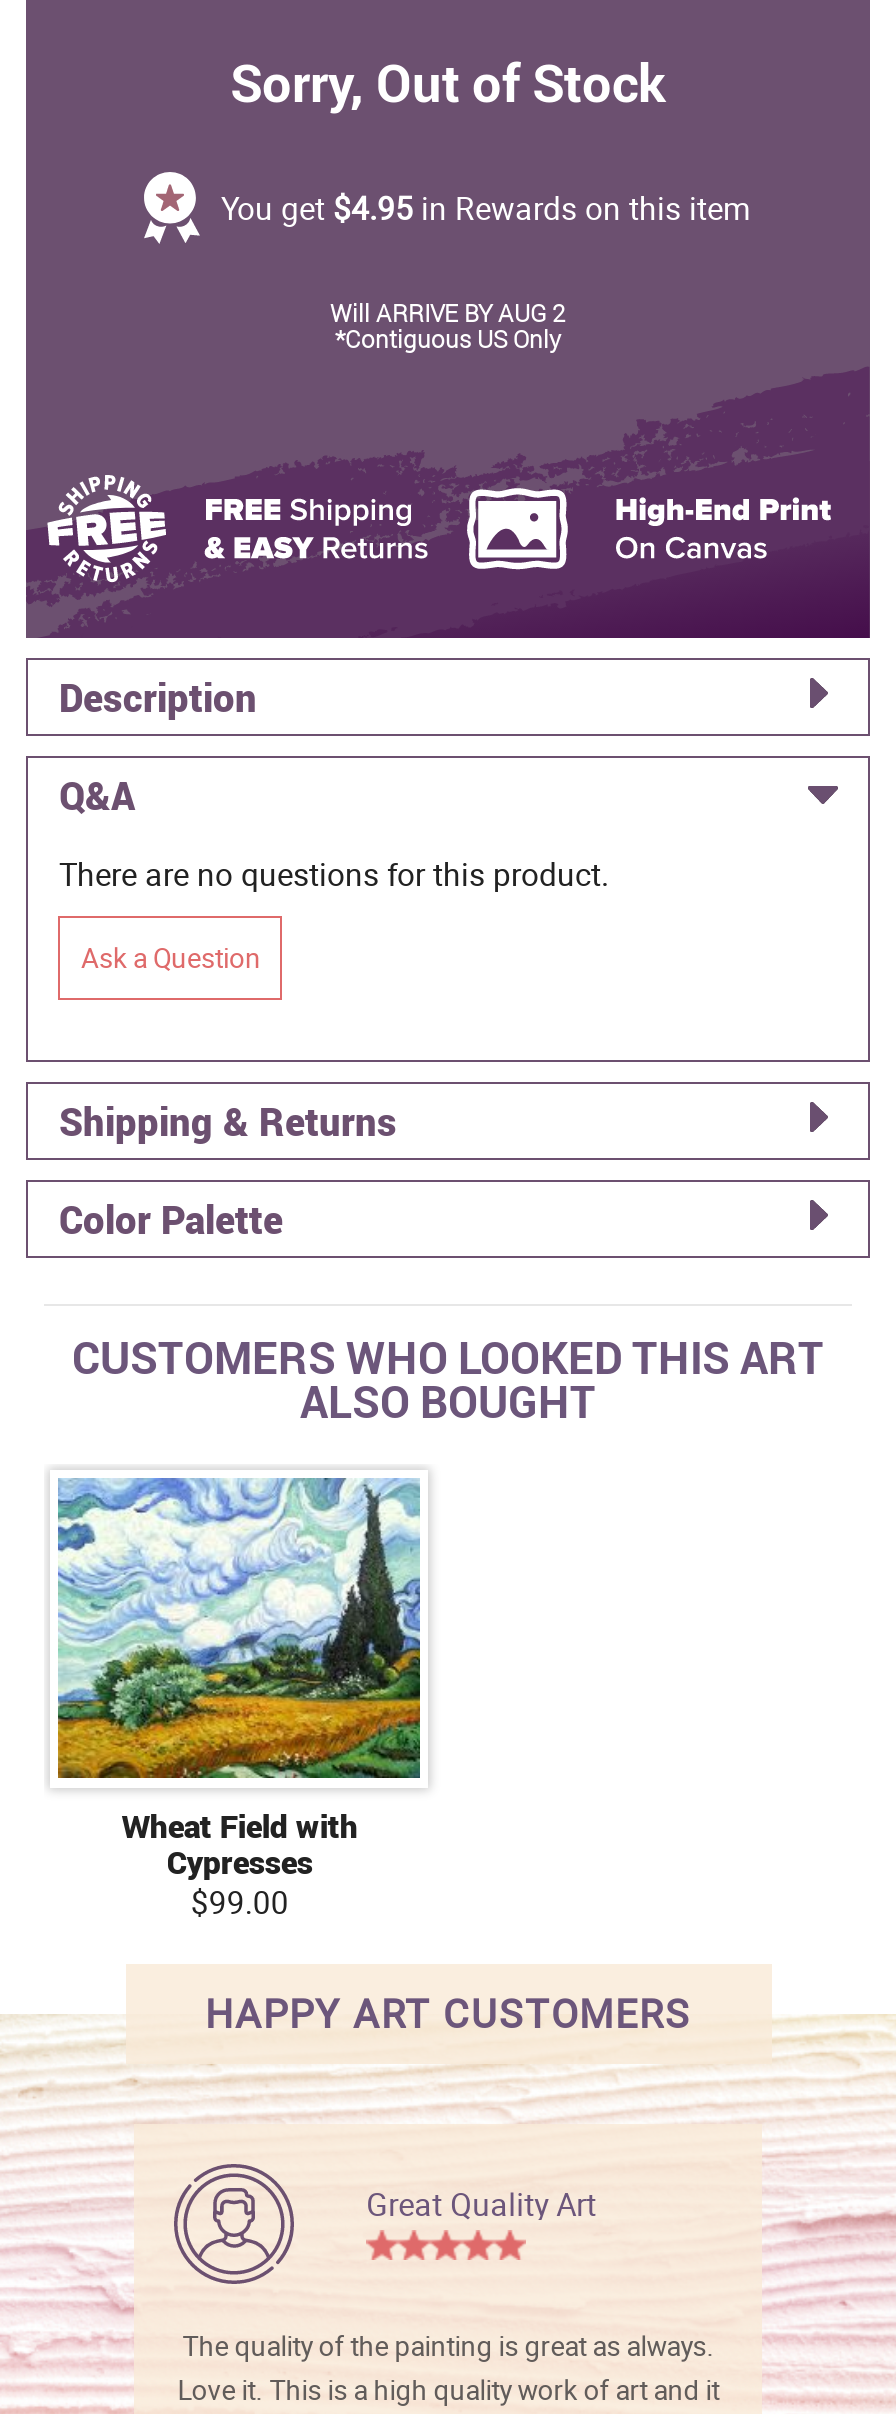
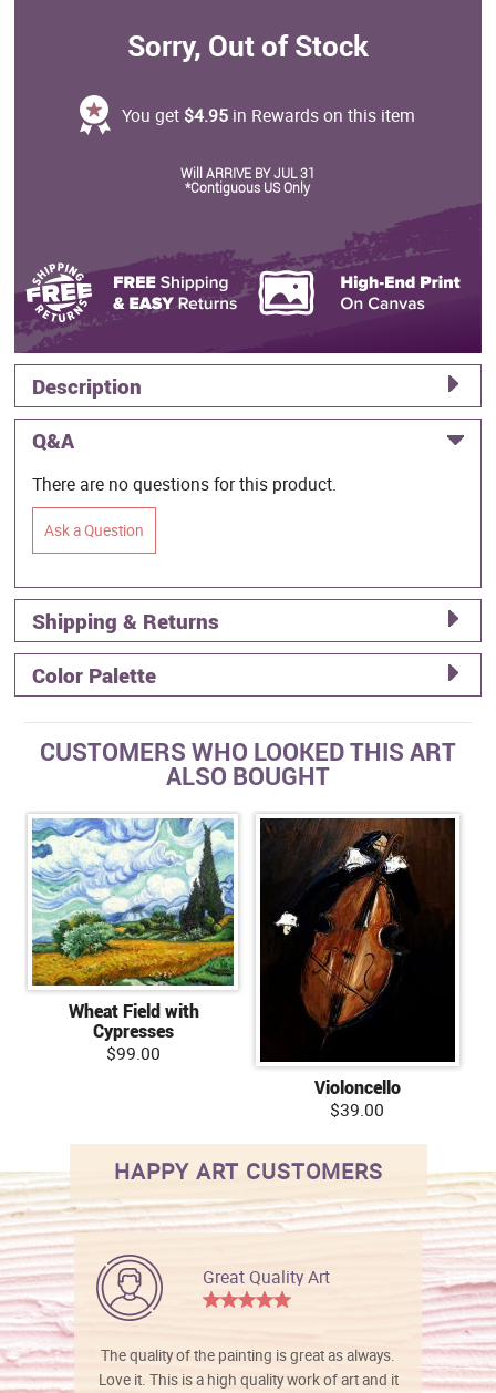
- Will ARRIVE BY AUG 2
+ Will ARRIVE BY JUL 31

+ [image]
+ Violoncello
+ $39.00
